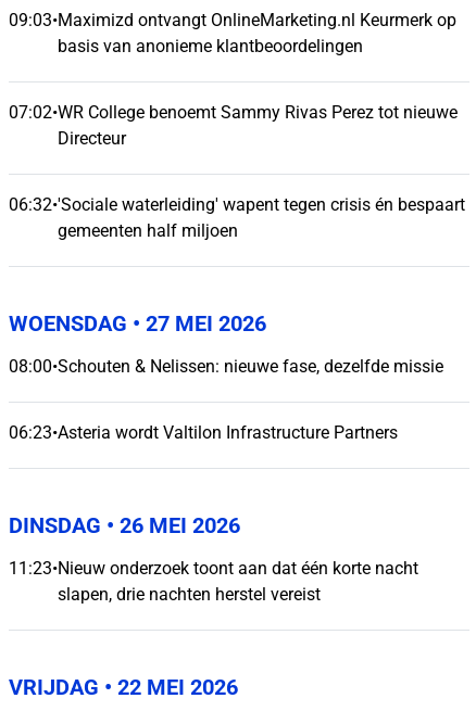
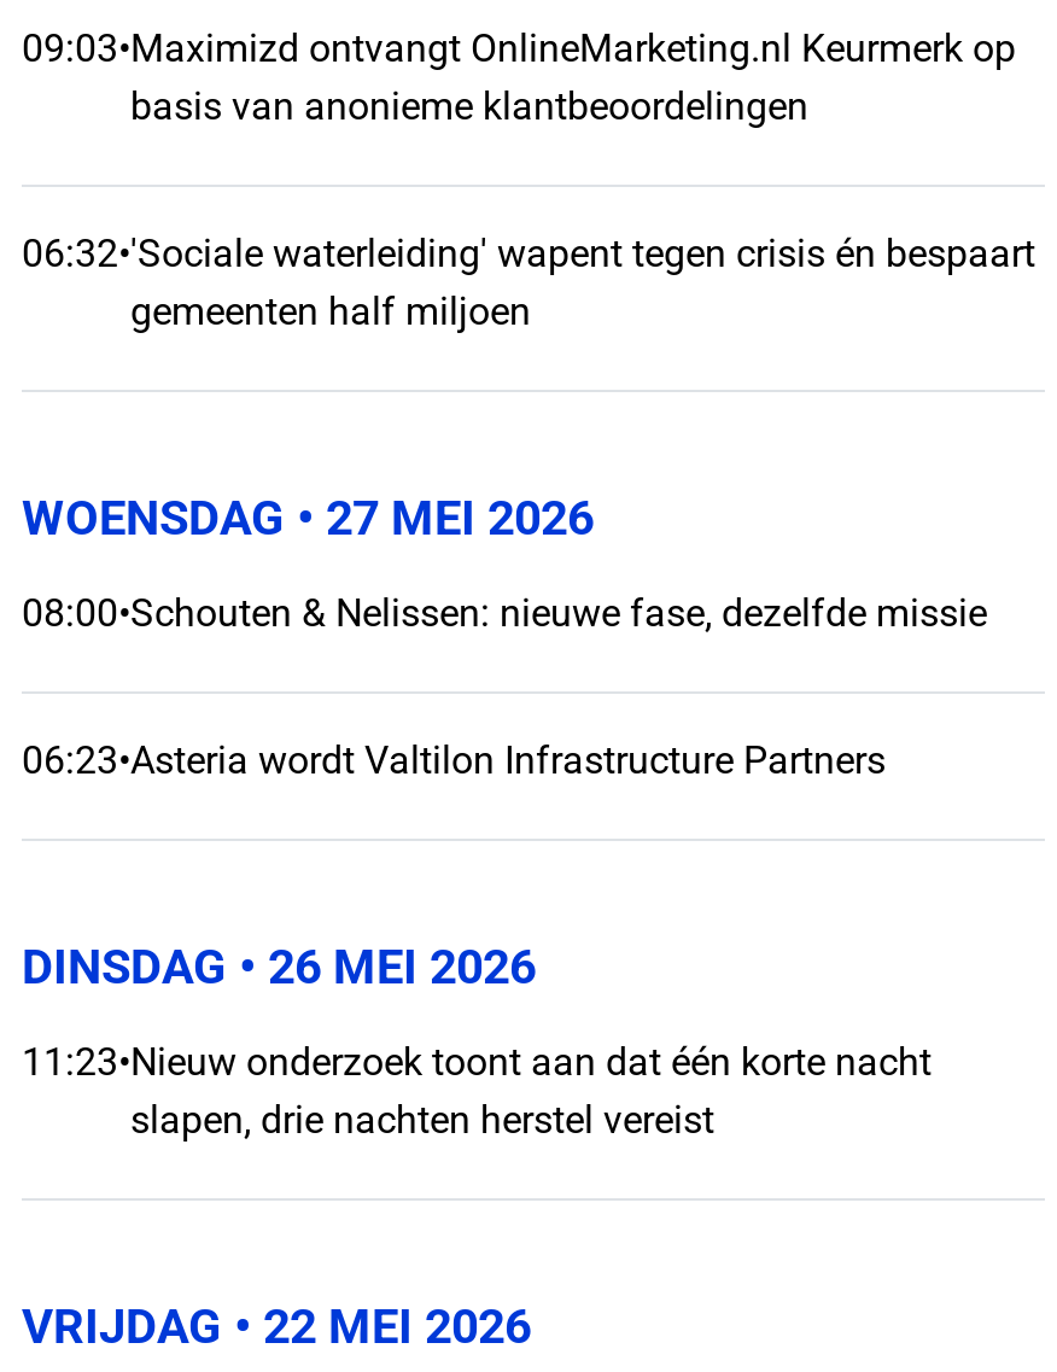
- 07:02•WR College benoemt Sammy Rivas Perez tot nieuwe
- Directeur
